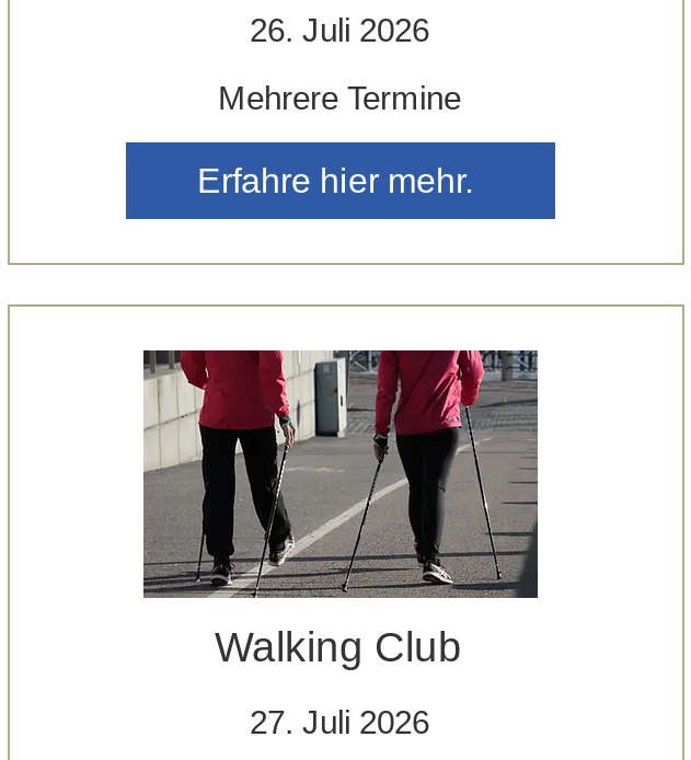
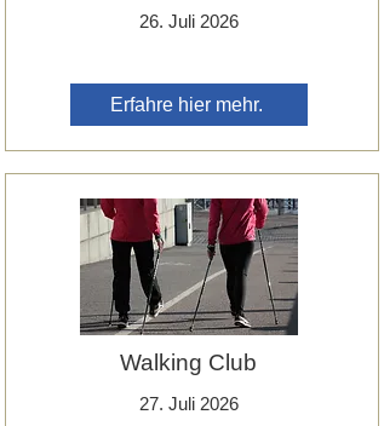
- Mehrere Termine
